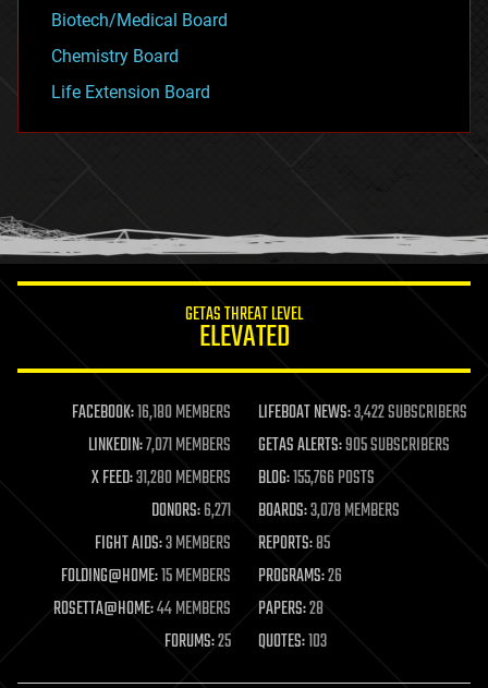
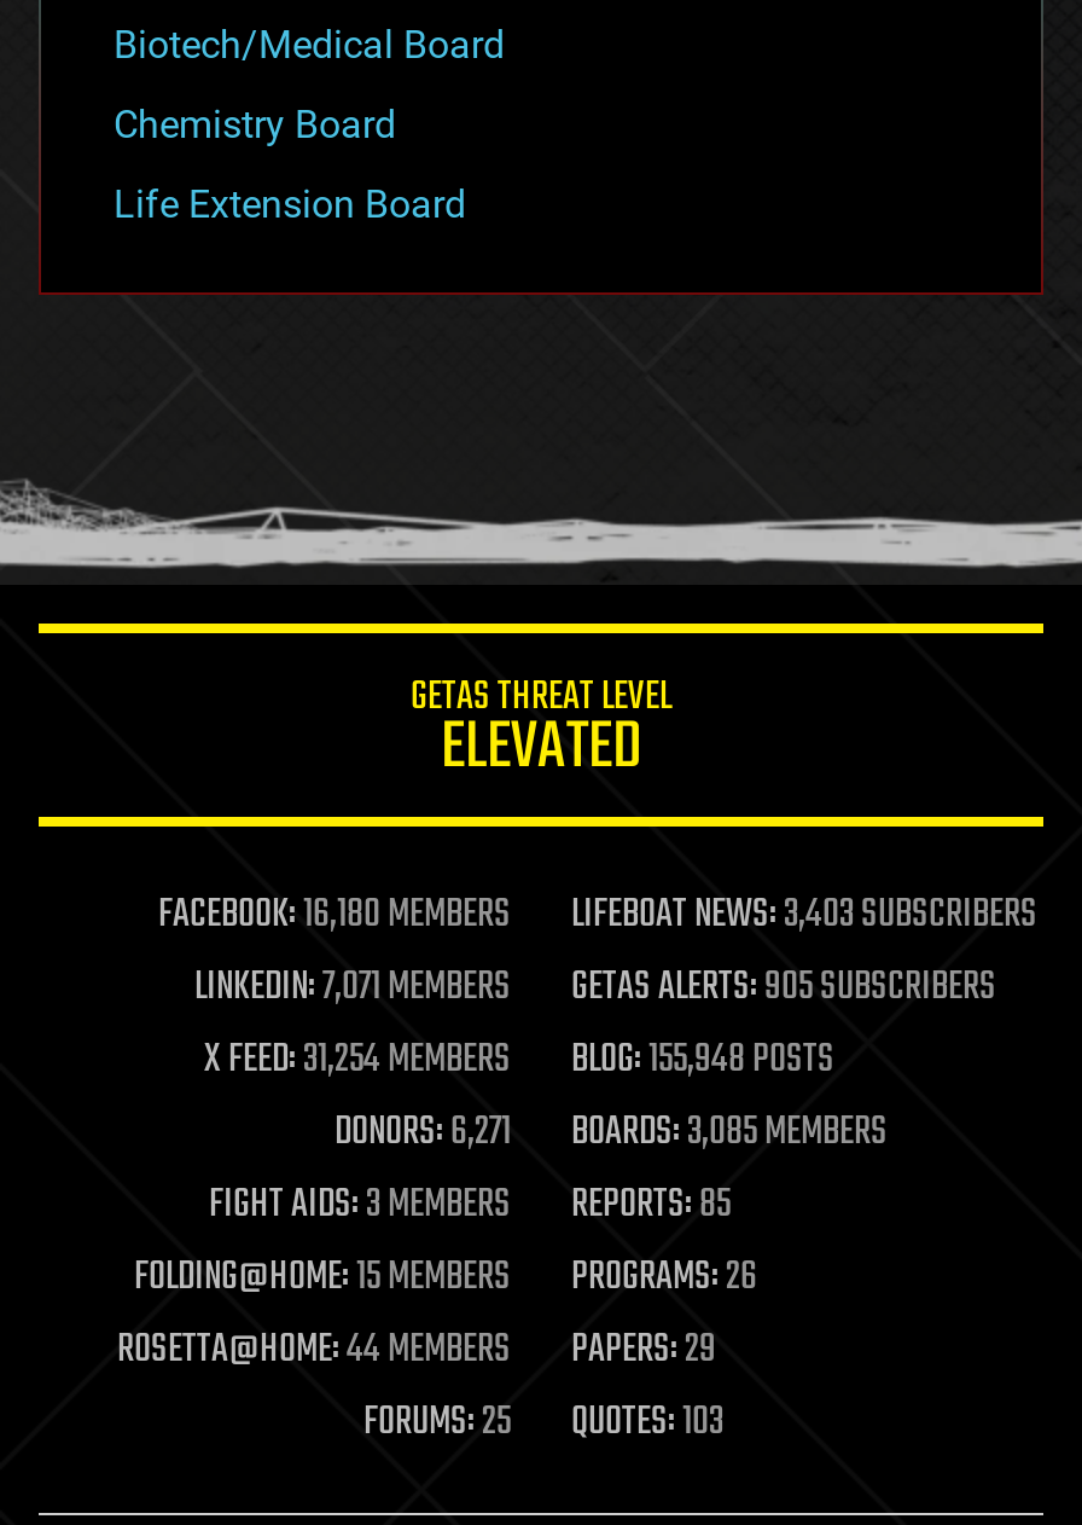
- LIFEBOAT NEWS:3,422 SUBSCRIBERS
+ LIFEBOAT NEWS:3,403 SUBSCRIBERS

- X FEED:31,280 MEMBERS
+ X FEED:31,254 MEMBERS

- BLOG:155,766 POSTS
+ BLOG:155,948 POSTS

- BOARDS:3,078 MEMBERS
+ BOARDS:3,085 MEMBERS

- ROSETTA@HOME:44 MEMBERS PAPERS:28
+ ROSETTA@HOME:44 MEMBERS PAPERS:29
